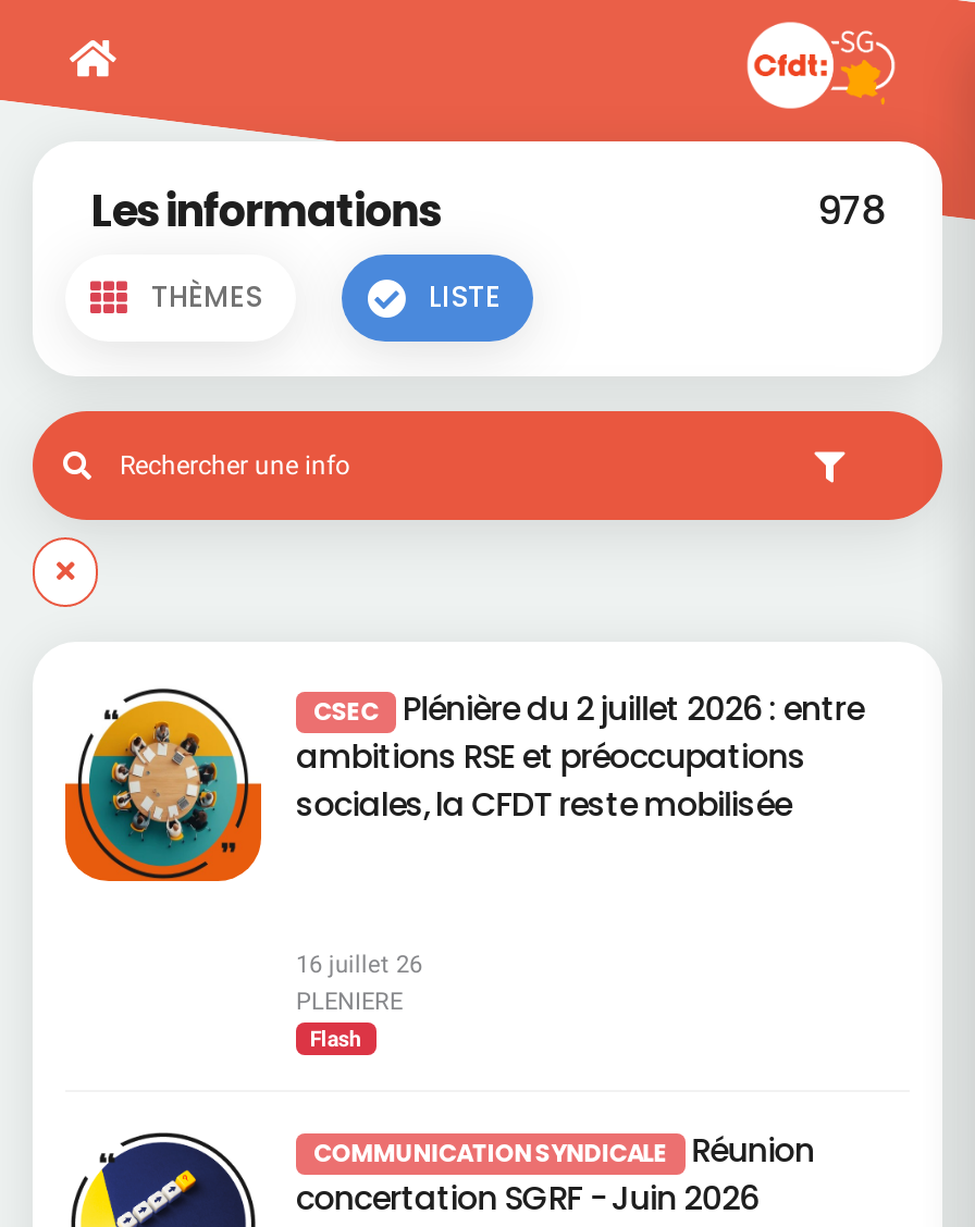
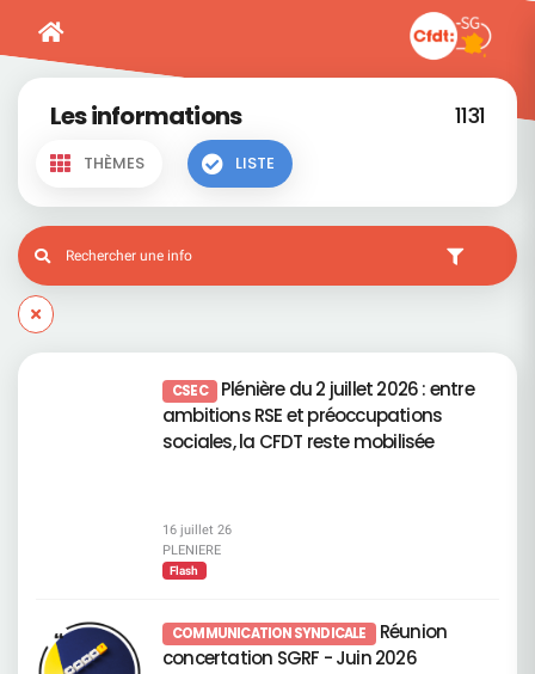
- 978
+ 1131

- [image]
